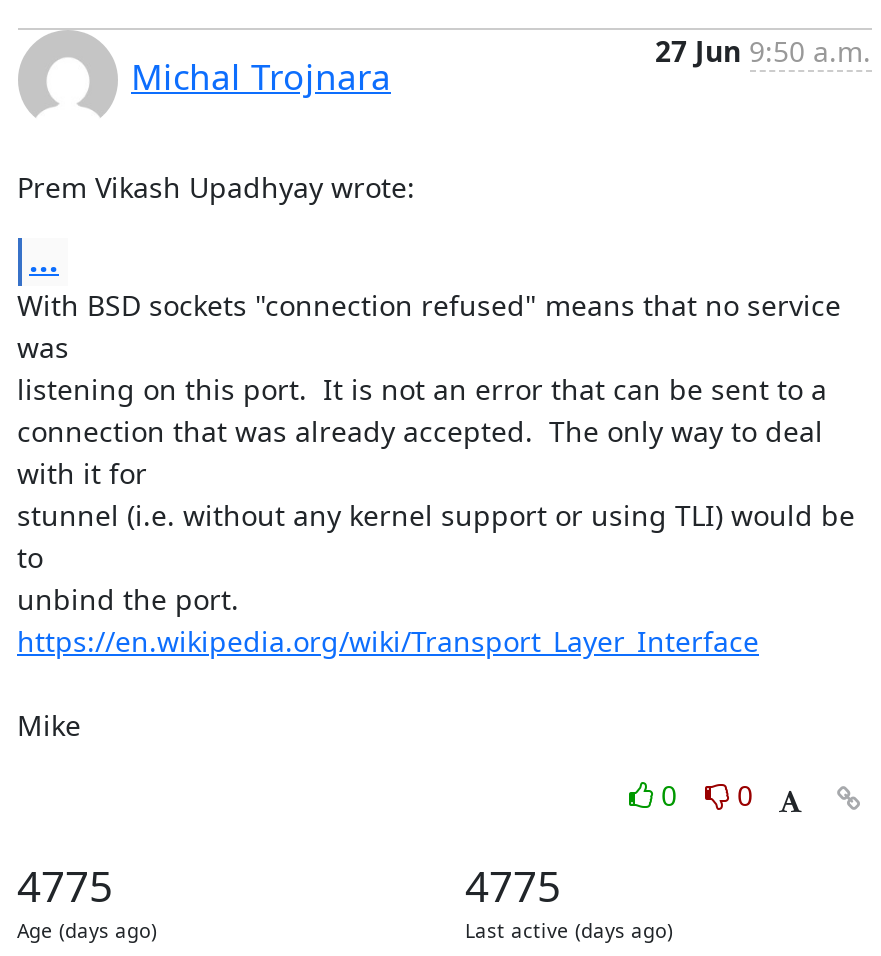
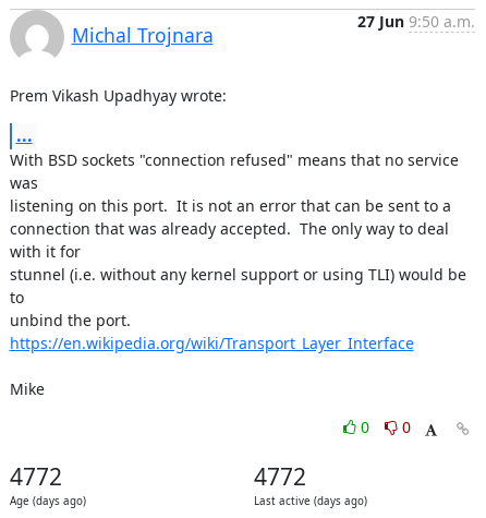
- 4775
+ 4772

- 4775
+ 4772
